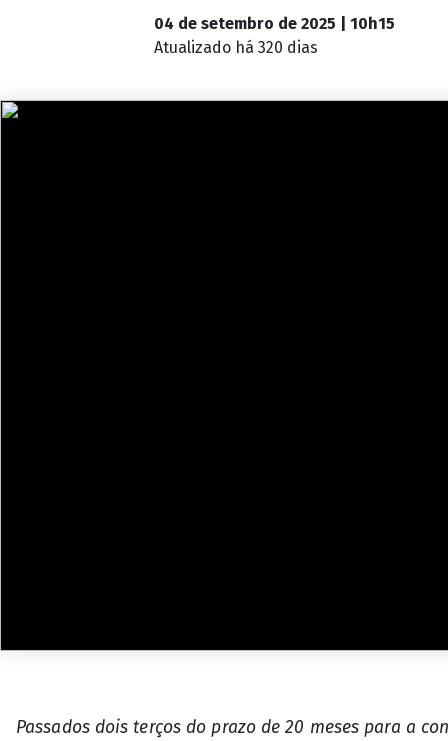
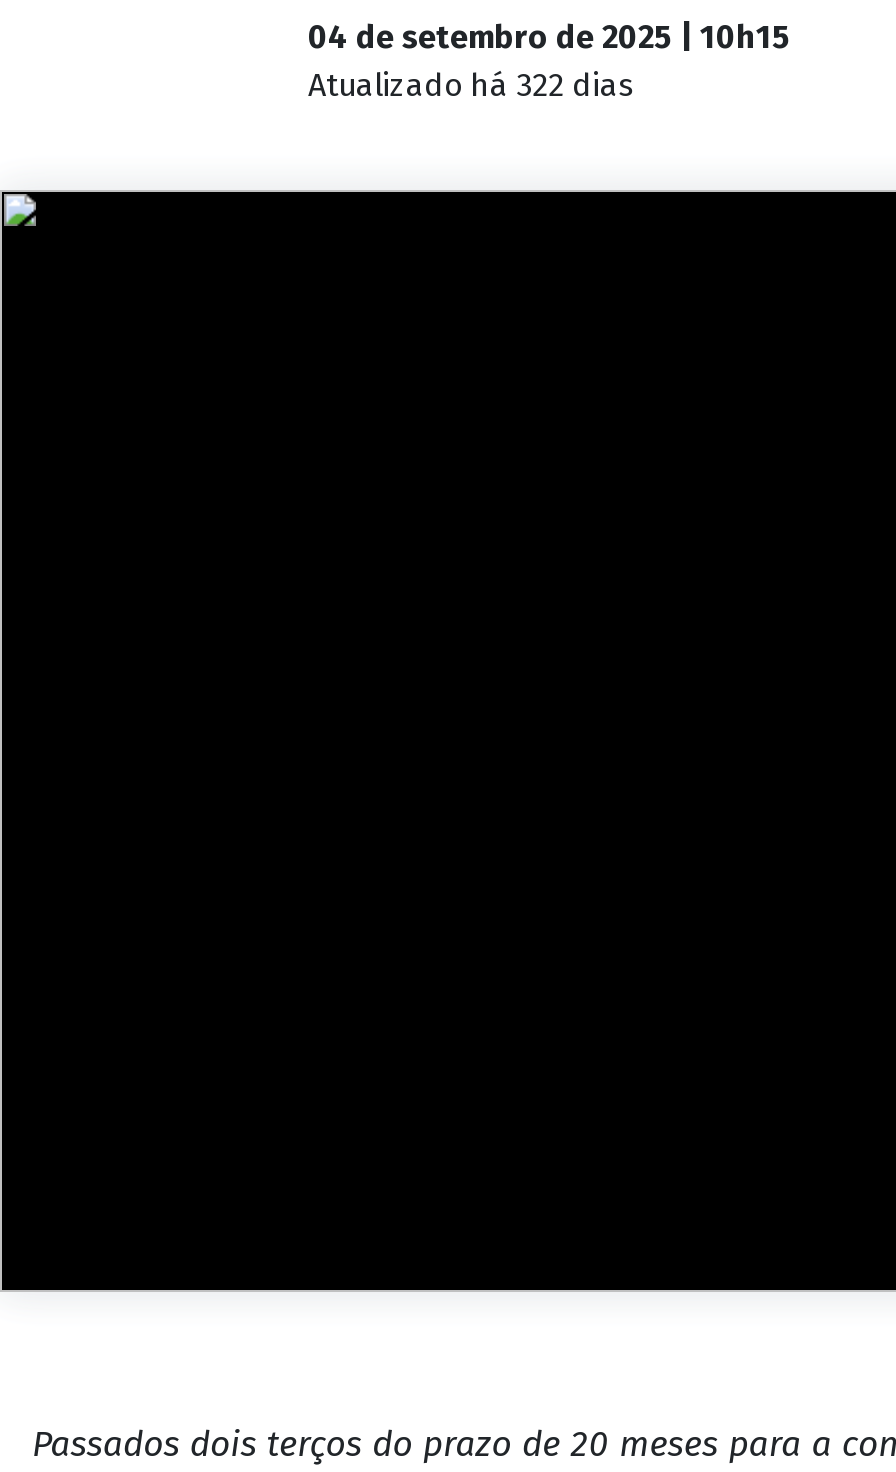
- Atualizado há 320 dias
+ Atualizado há 322 dias
